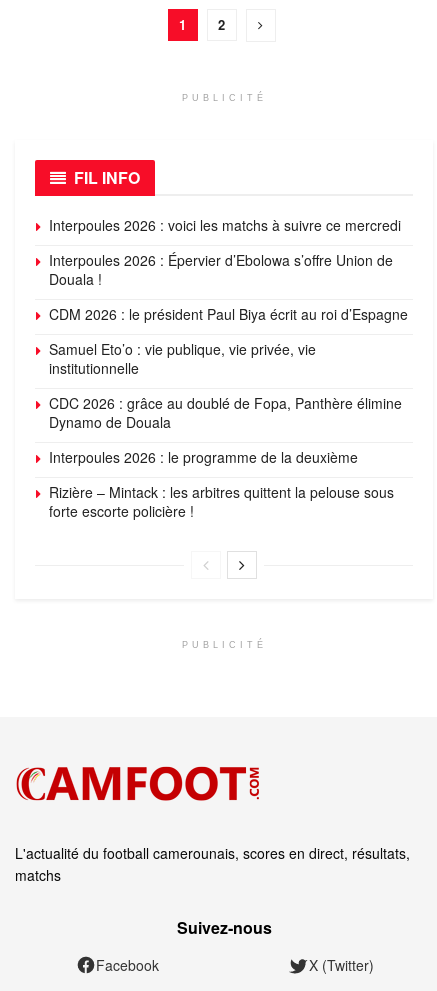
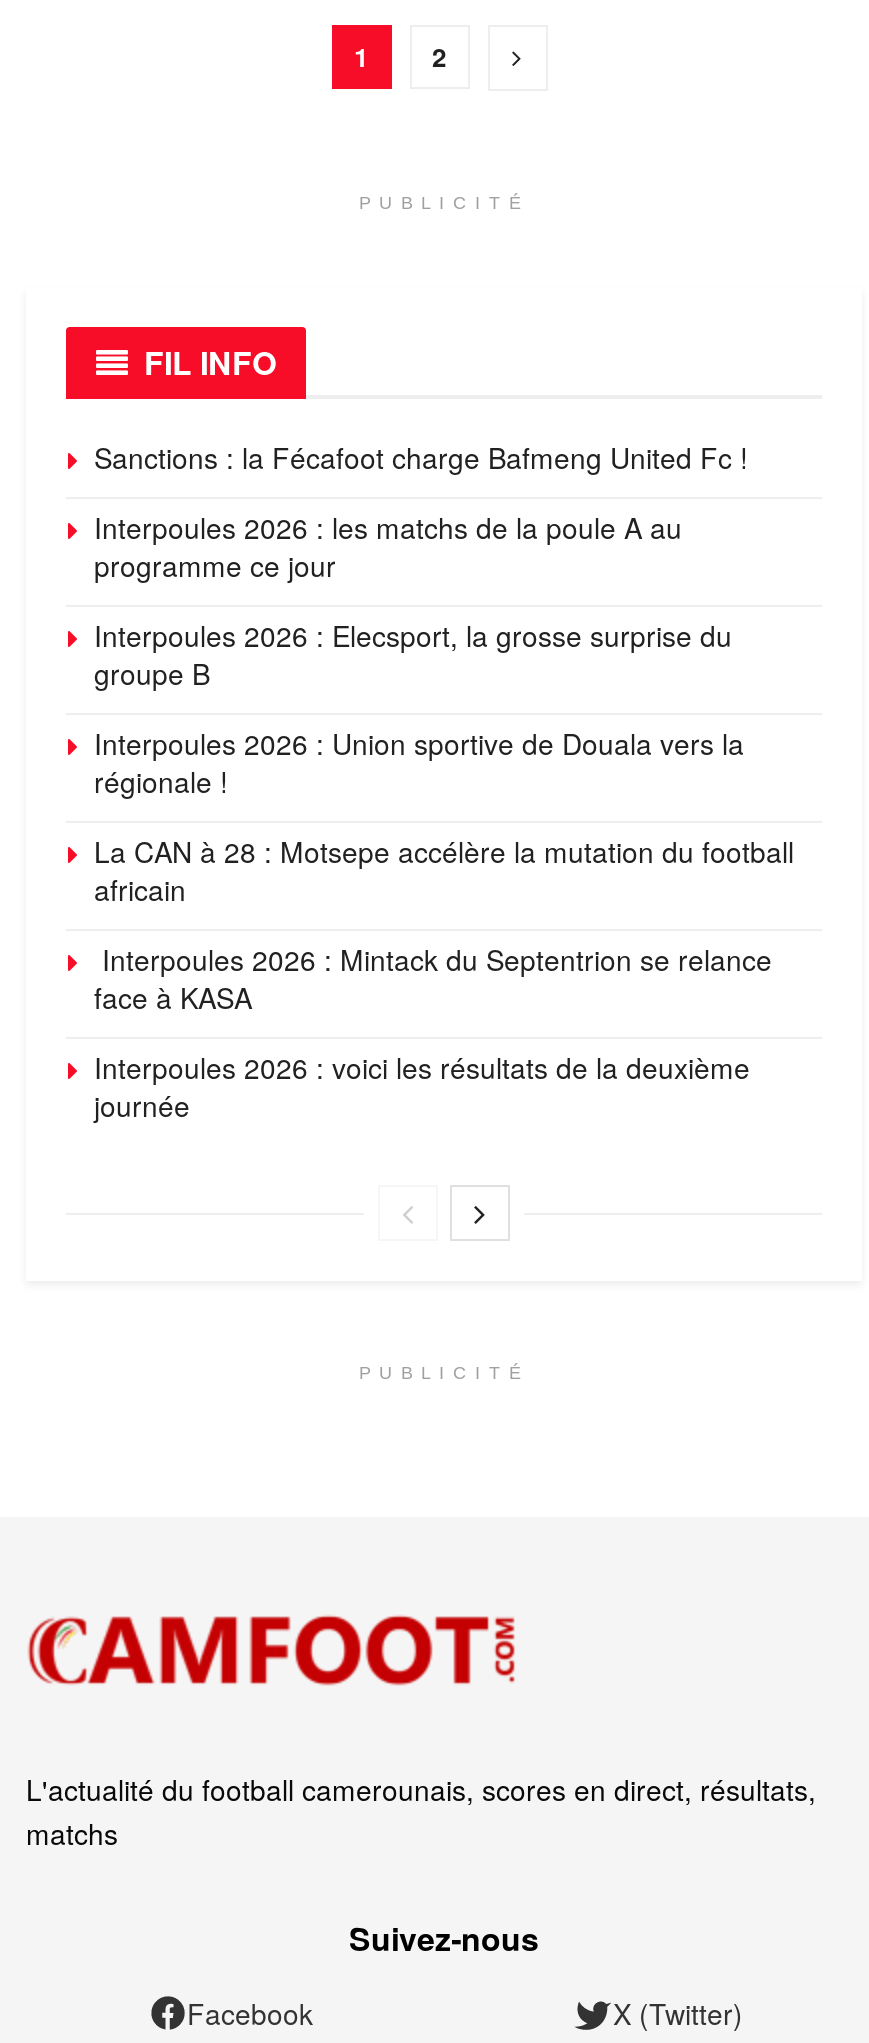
- Interpoules 2026 : voici les matchs à suivre ce mercredi
+ Sanctions : la Fécafoot charge Bafmeng United Fc !

- Interpoules 2026 : Épervier d’Ebolowa s’offre Union de
- Douala !
+ Interpoules 2026 : les matchs de la poule A au
+ programme ce jour

- CDM 2026 : le président Paul Biya écrit au roi d’Espagne
+ Interpoules 2026 : Elecsport, la grosse surprise du
+ groupe B

- Samuel Eto’o : vie publique, vie privée, vie
- institutionnelle
+ Interpoules 2026 : Union sportive de Douala vers la
+ régionale !

- CDC 2026 : grâce au doublé de Fopa, Panthère élimine
- Dynamo de Douala
+ La CAN à 28 : Motsepe accélère la mutation du football
+ africain

- Interpoules 2026 : le programme de la deuxième
+ Interpoules 2026 : Mintack du Septentrion se relance
+ face à KASA

- Rizière – Mintack : les arbitres quittent la pelouse sous
- forte escorte policière !
+ Interpoules 2026 : voici les résultats de la deuxième
+ journée
